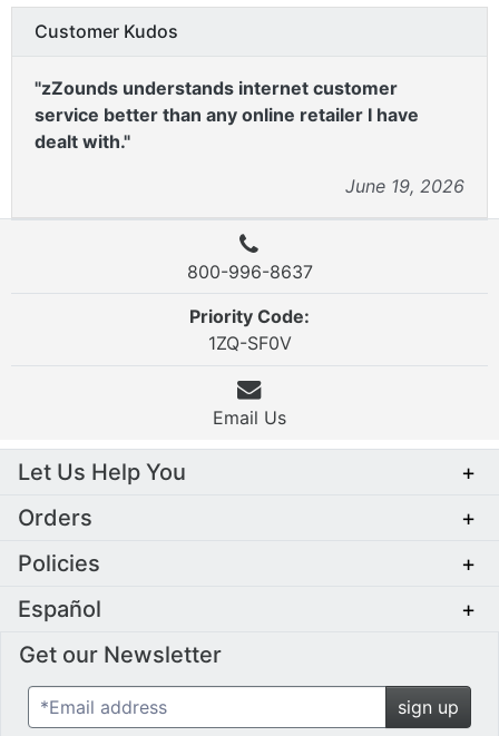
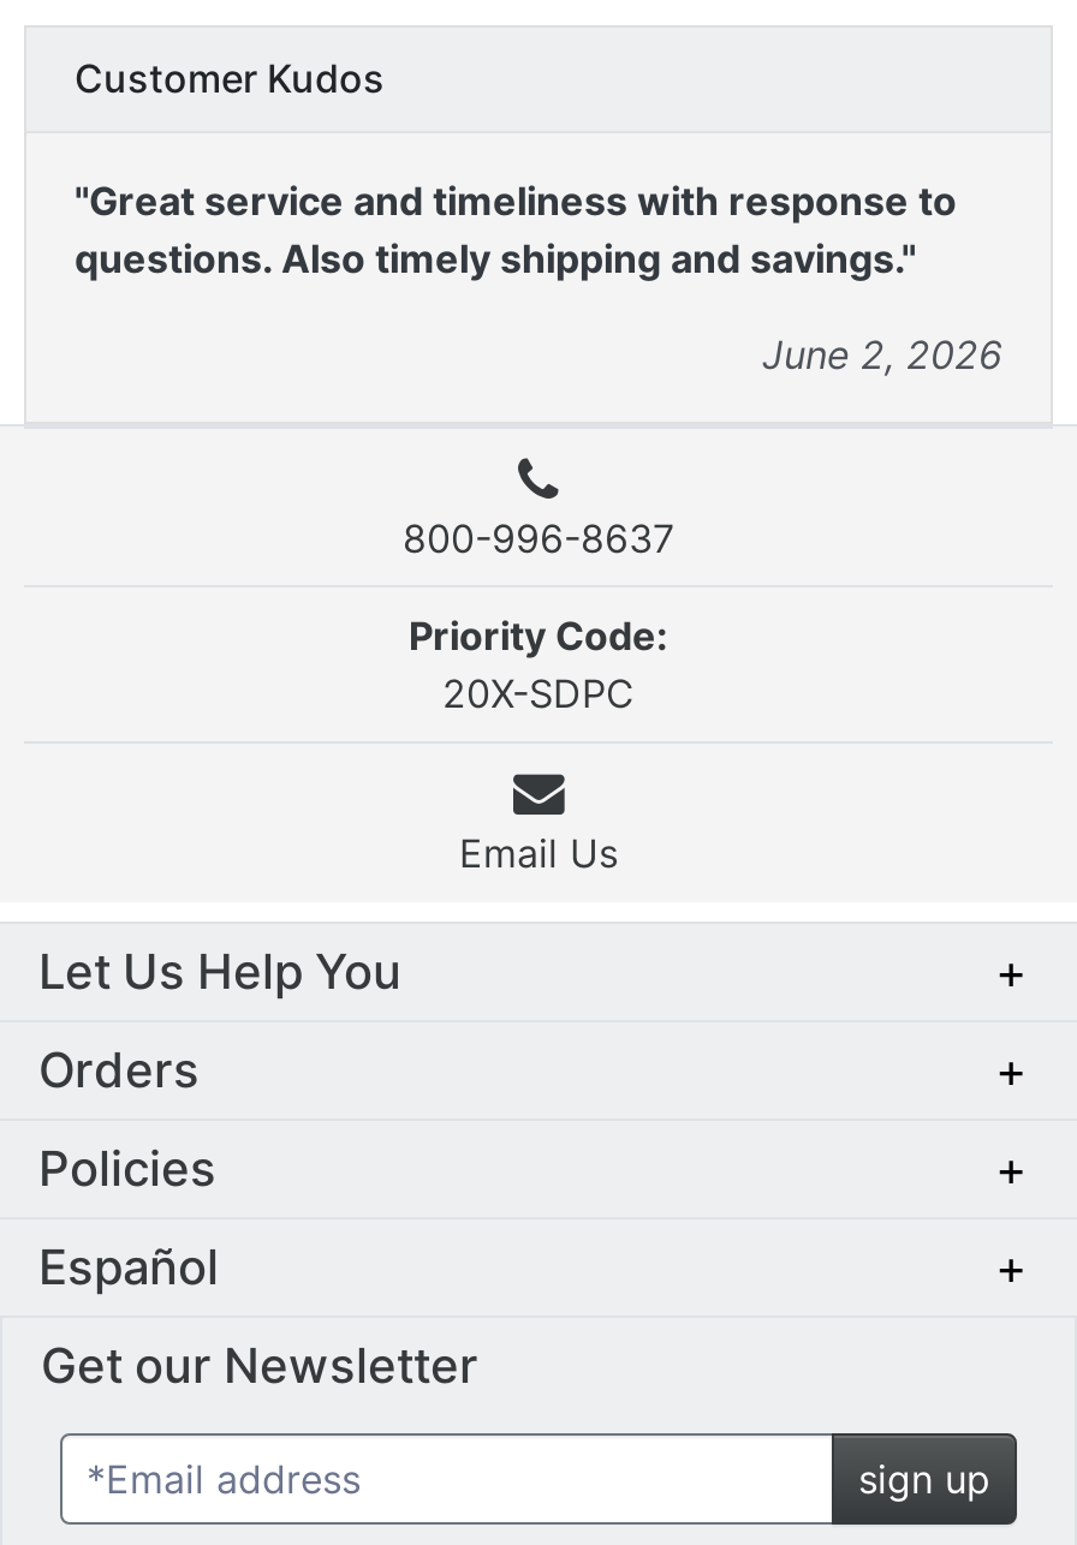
- "zZounds understands internet customer
- service better than any online retailer I have
- dealt with."
+ "Great service and timeliness with response to
+ questions. Also timely shipping and savings."

- June 19, 2026
+ June 2, 2026

- 1ZQ-SF0V
+ 20X-SDPC
